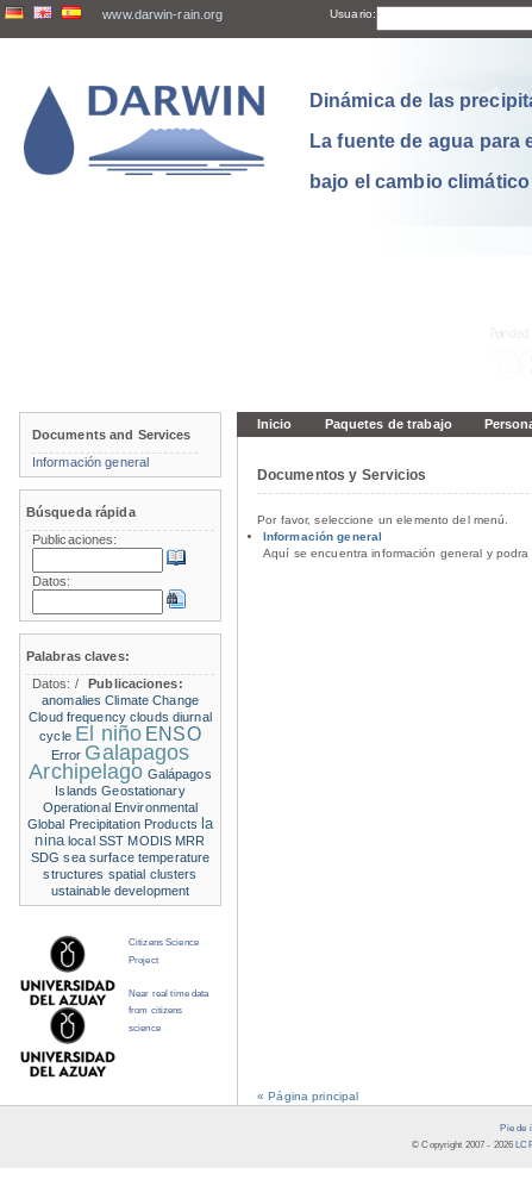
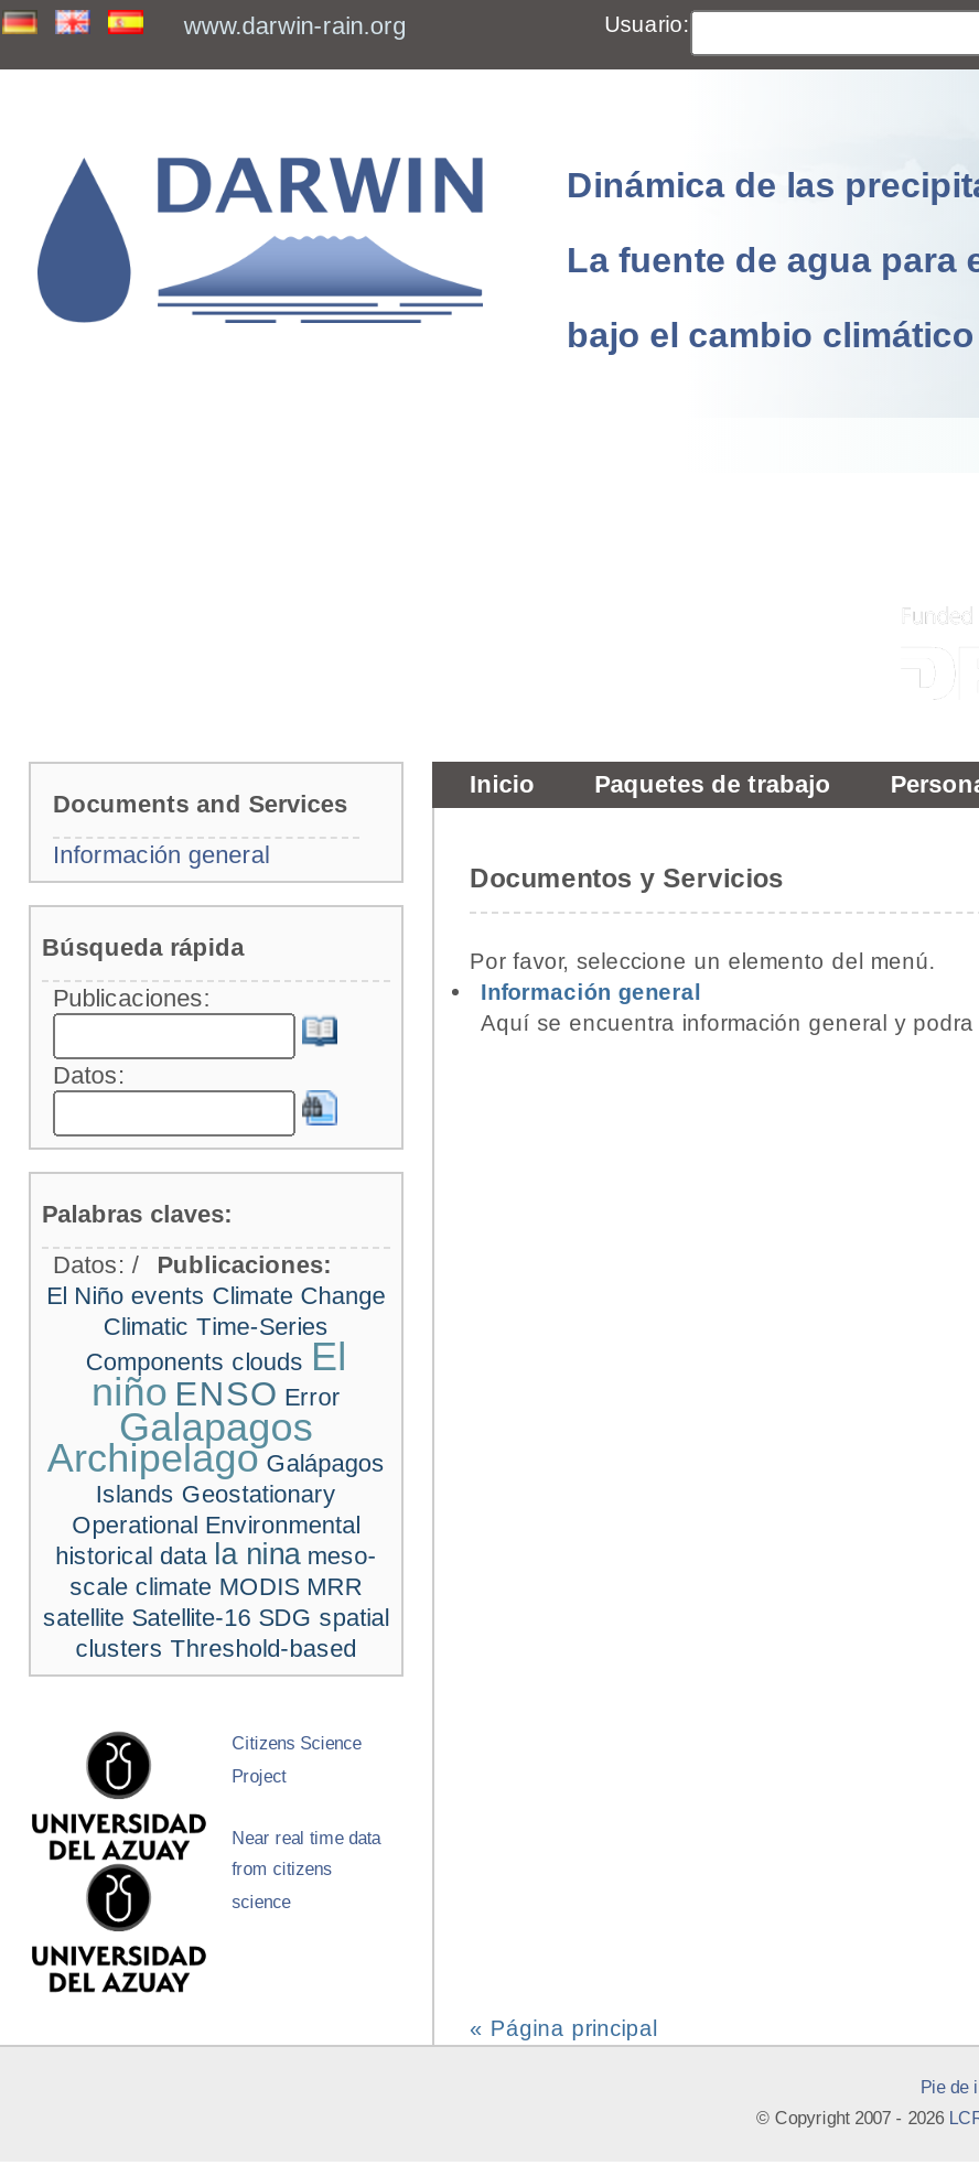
- anomalies Climate Change
- Cloud frequency clouds diurnal
- cycle El niño ENSO
- Error Galapagos
+ El Niño events Climate Change
+ Climatic Time-Series
+ Components clouds El
+ niño ENSO Error
+ Galapagos

- Global Precipitation Products la
- nina local SST MODIS MRR
- SDG sea surface temperature
- structures spatial clusters
- ustainable development
+ historical data la nina meso-
+ scale climate MODIS MRR
+ satellite Satellite-16 SDG spatial
+ clusters Threshold-based
